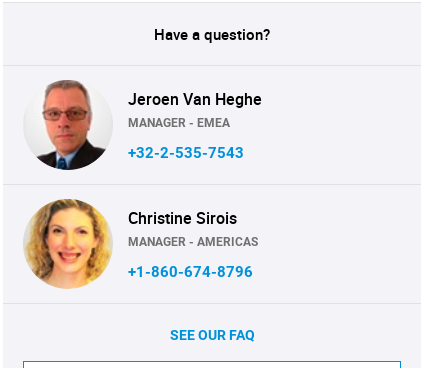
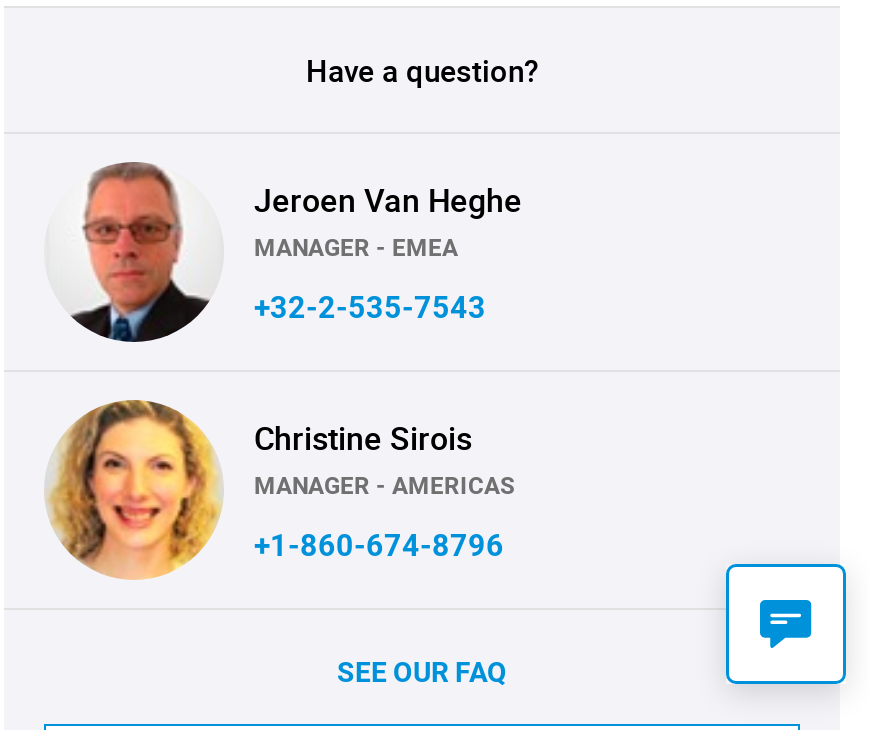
+ [image]
